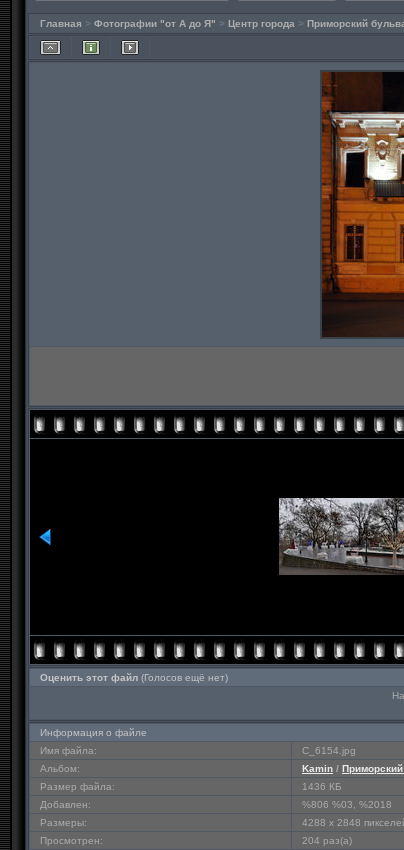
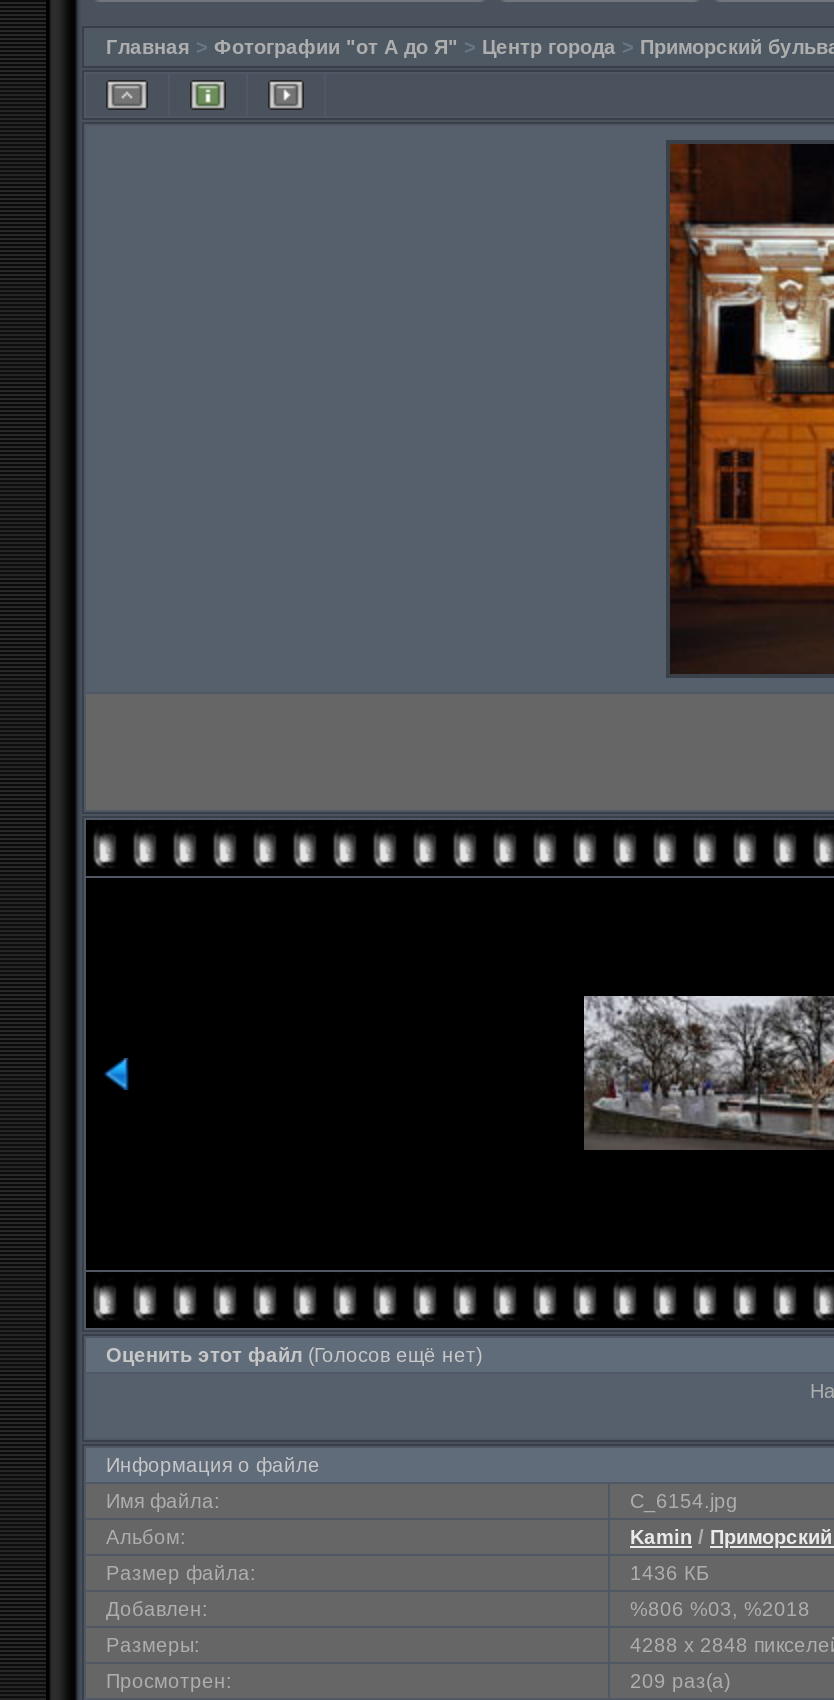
- 204 раз(а)
+ 209 раз(а)
